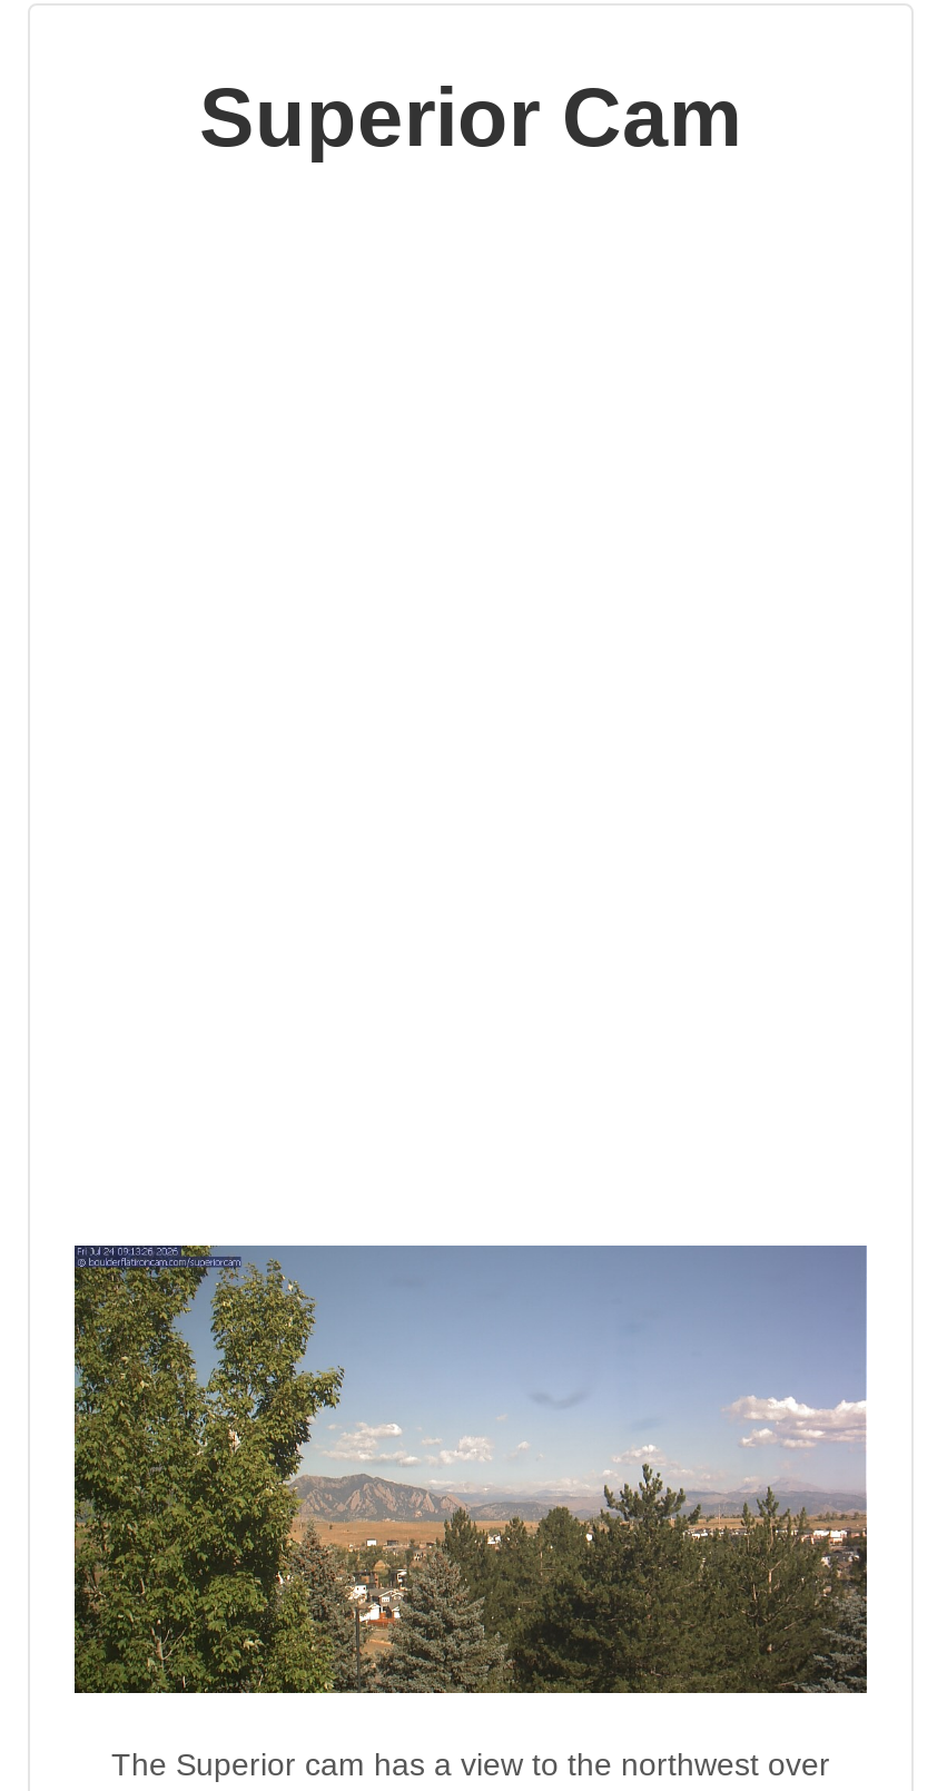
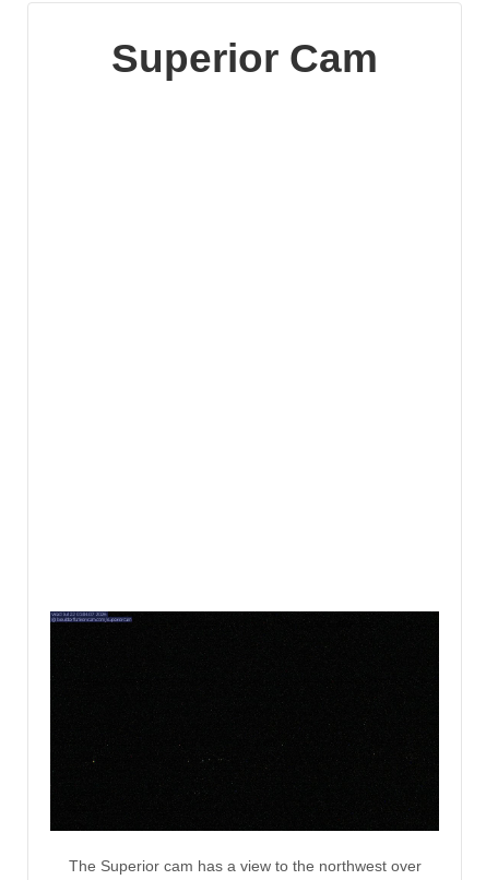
- [image]
